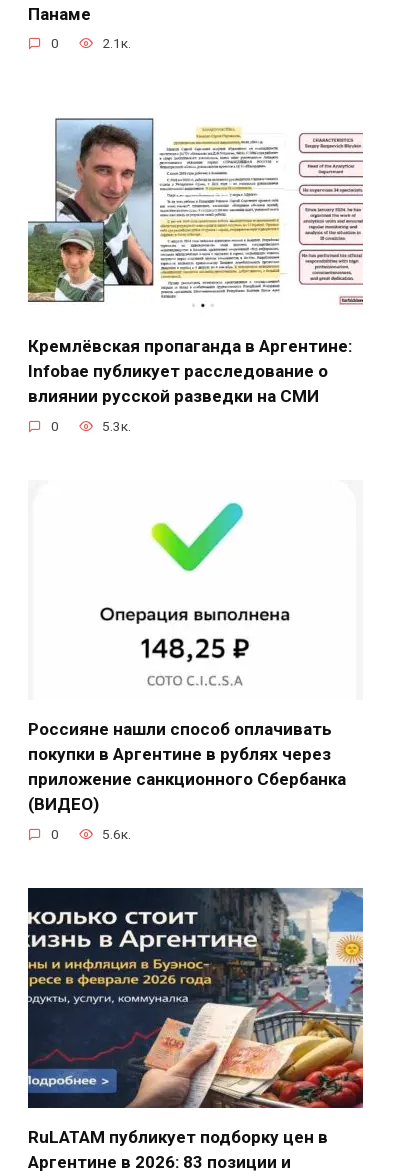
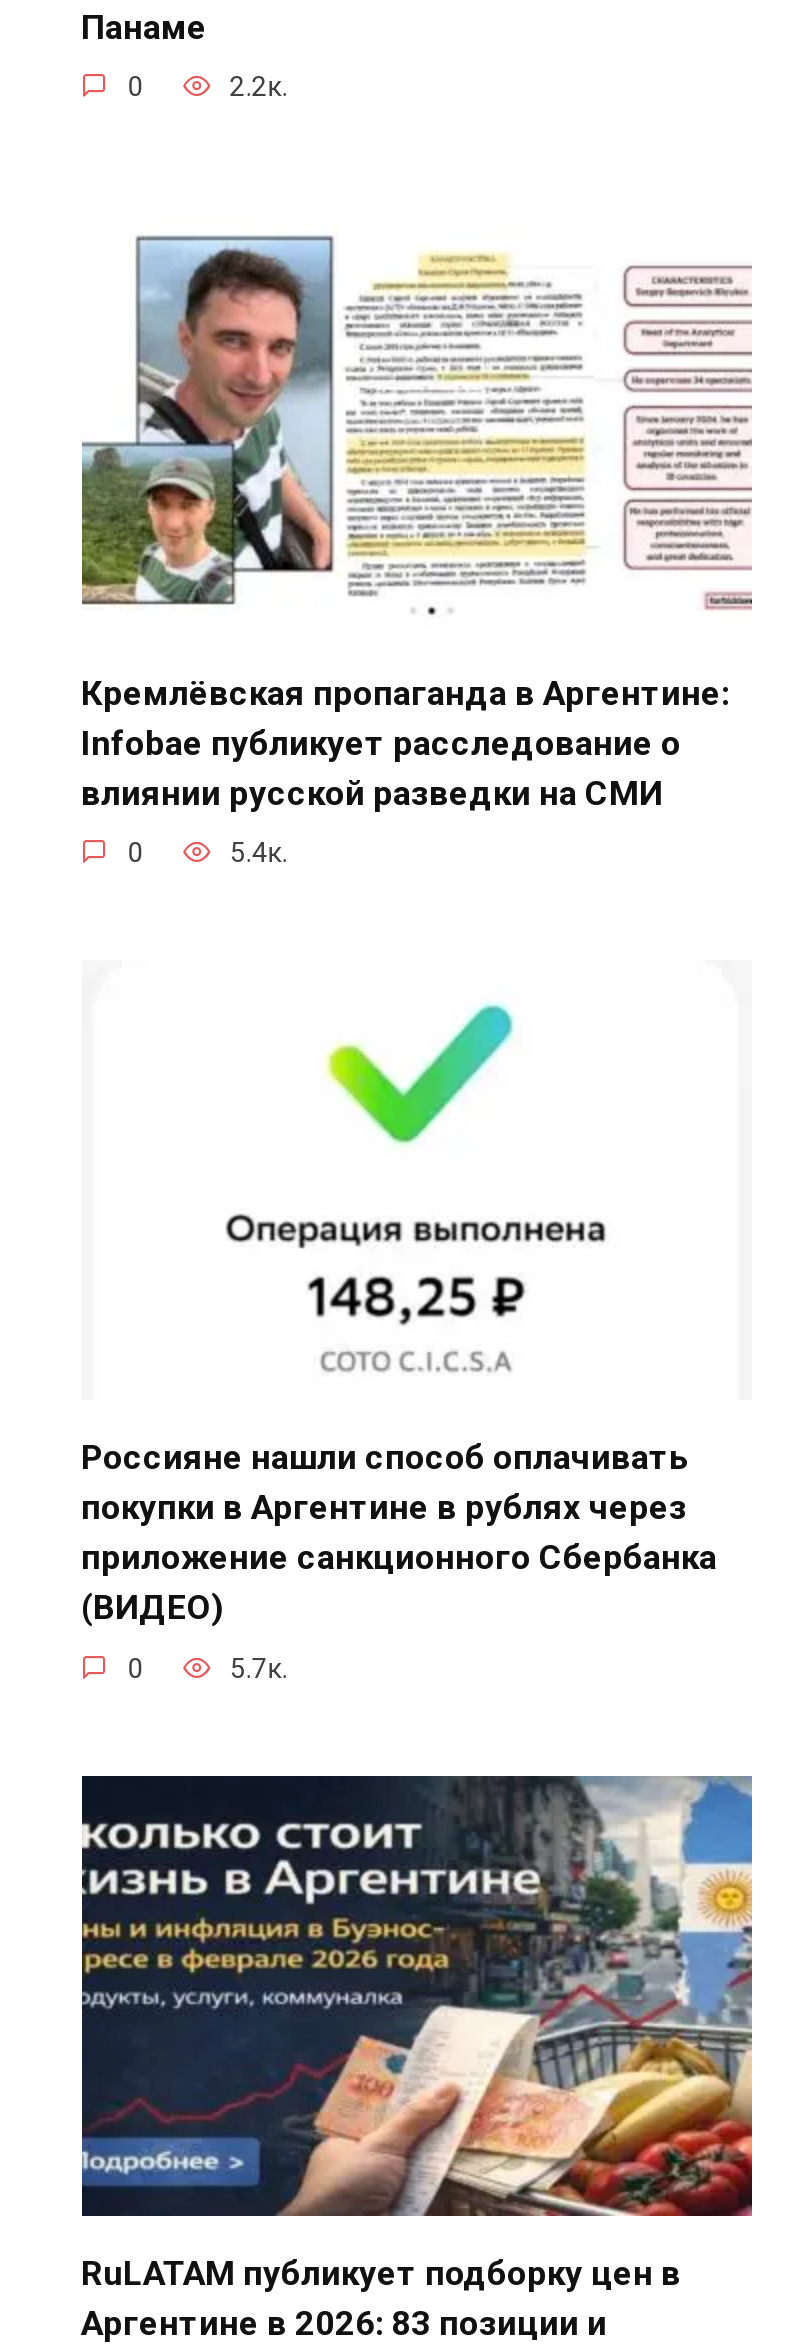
- 2.1к.
+ 2.2к.

- 5.3к.
+ 5.4к.

- 5.6к.
+ 5.7к.
